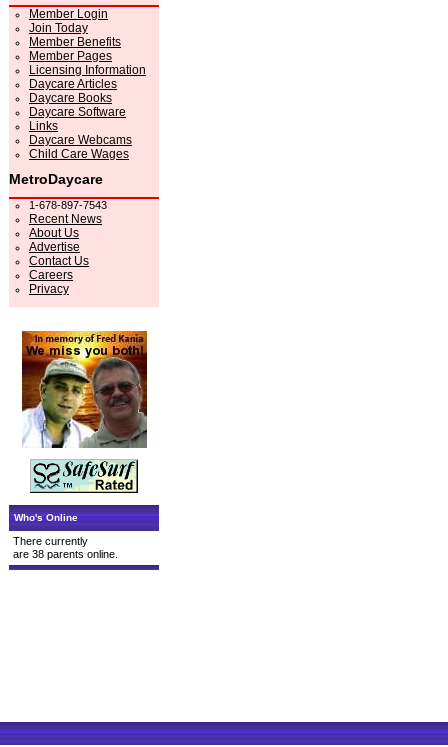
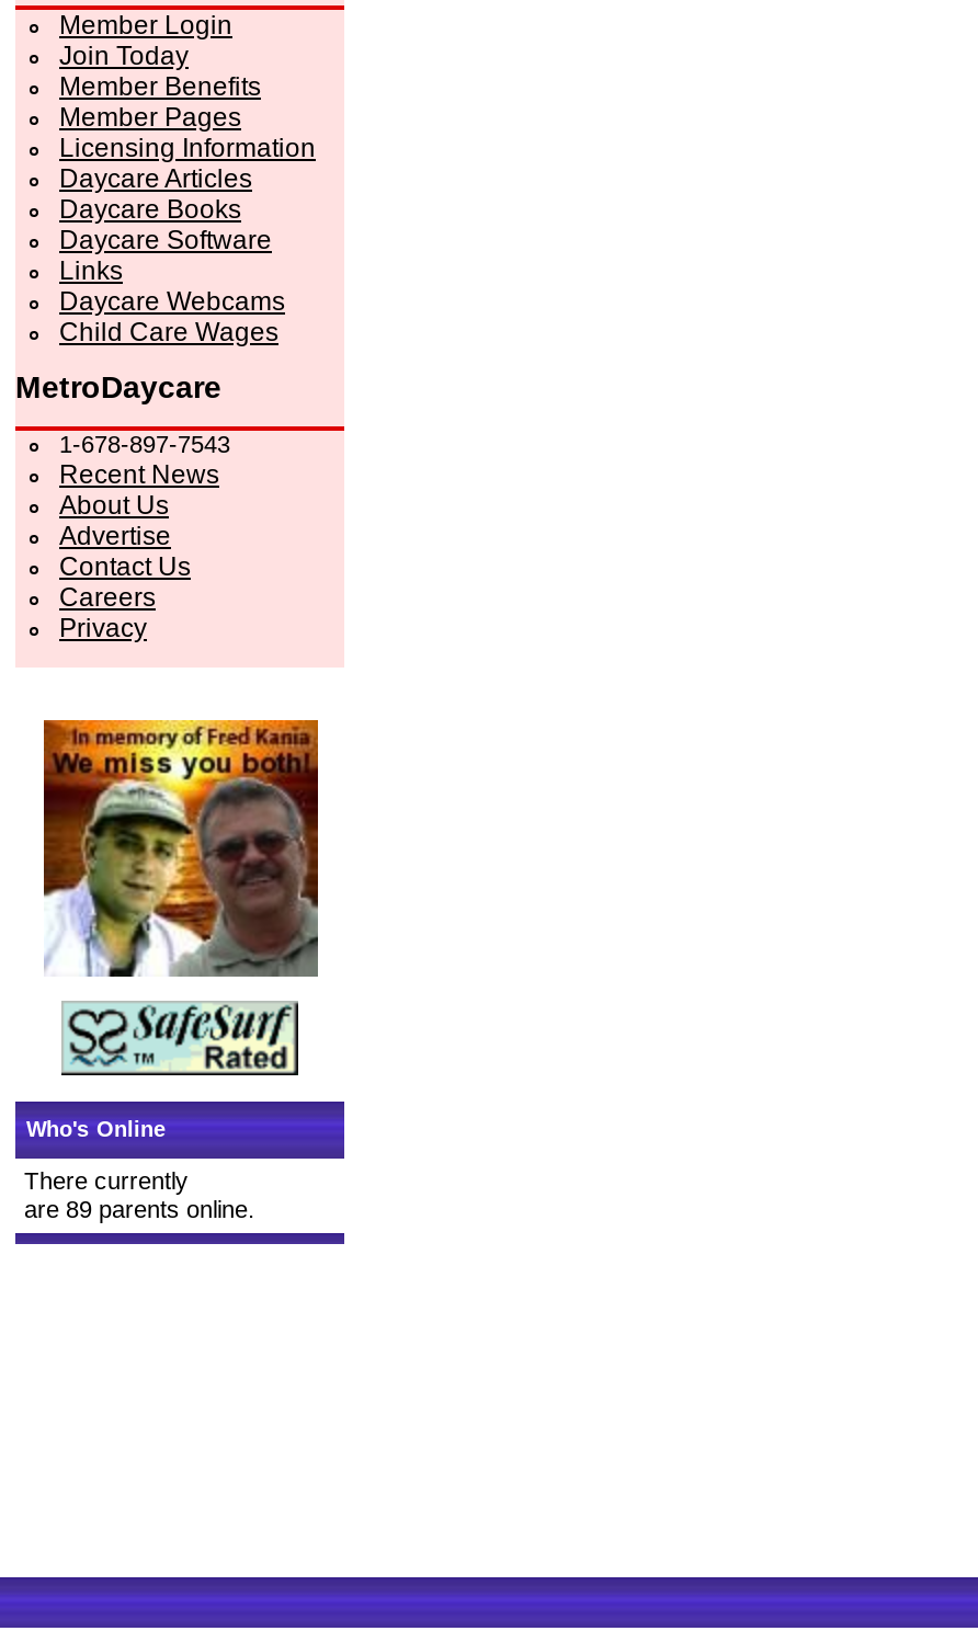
- are 38 parents online.
+ are 89 parents online.
